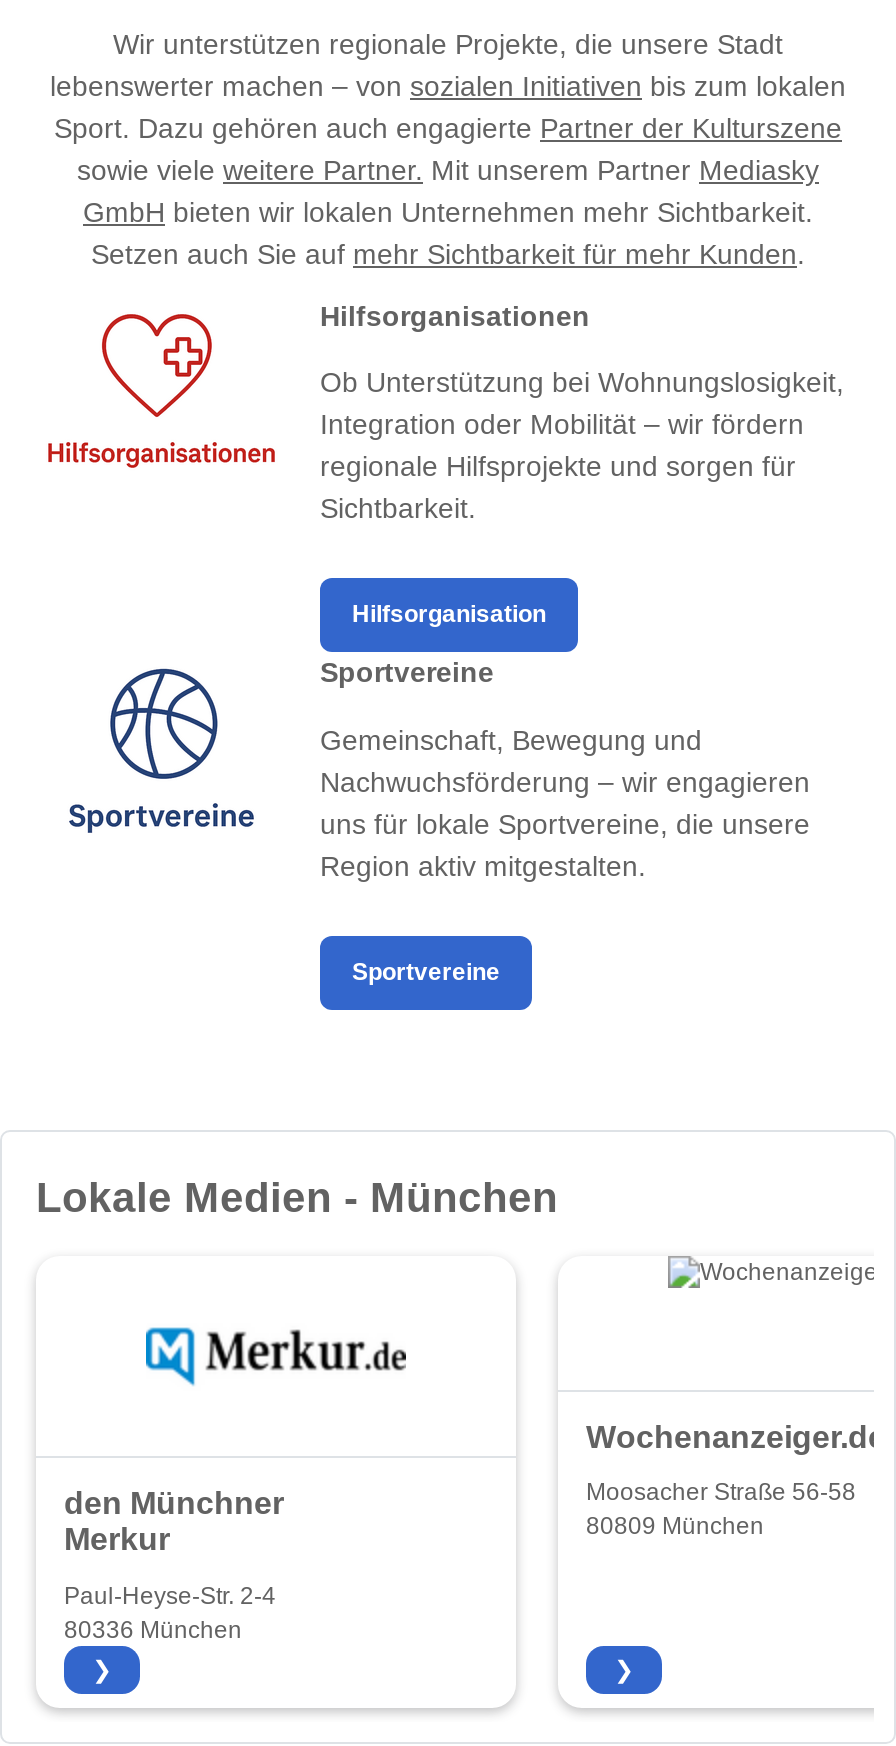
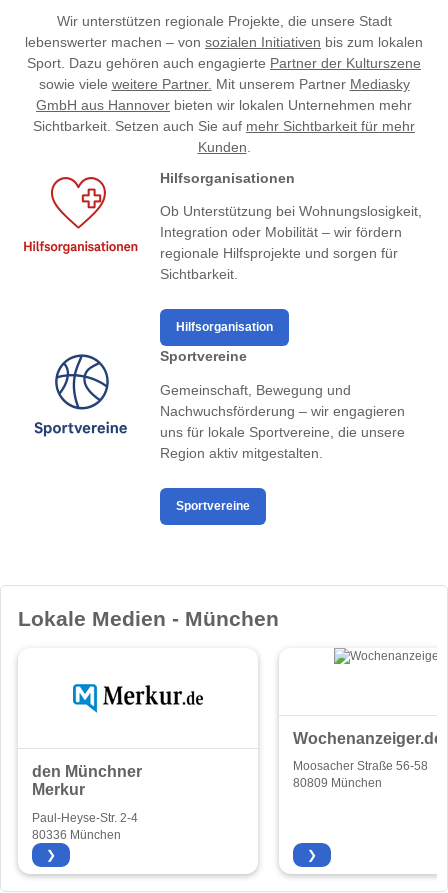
- GmbH bieten wir lokalen Unternehmen mehr Sichtbarkeit.
- Setzen auch Sie auf mehr Sichtbarkeit für mehr Kunden.
+ GmbH aus Hannover bieten wir lokalen Unternehmen mehr
+ Sichtbarkeit. Setzen auch Sie auf mehr Sichtbarkeit für mehr
+ Kunden.
